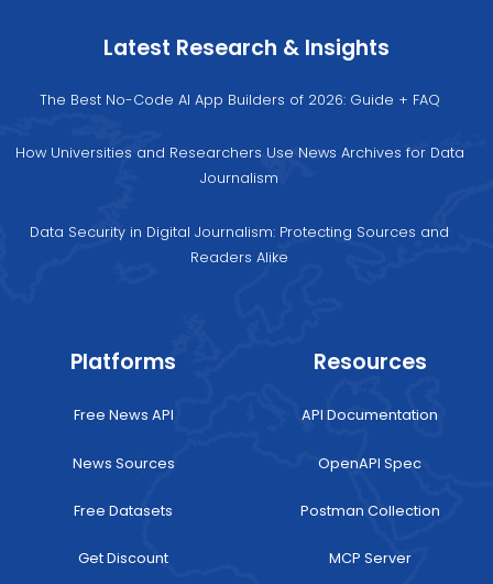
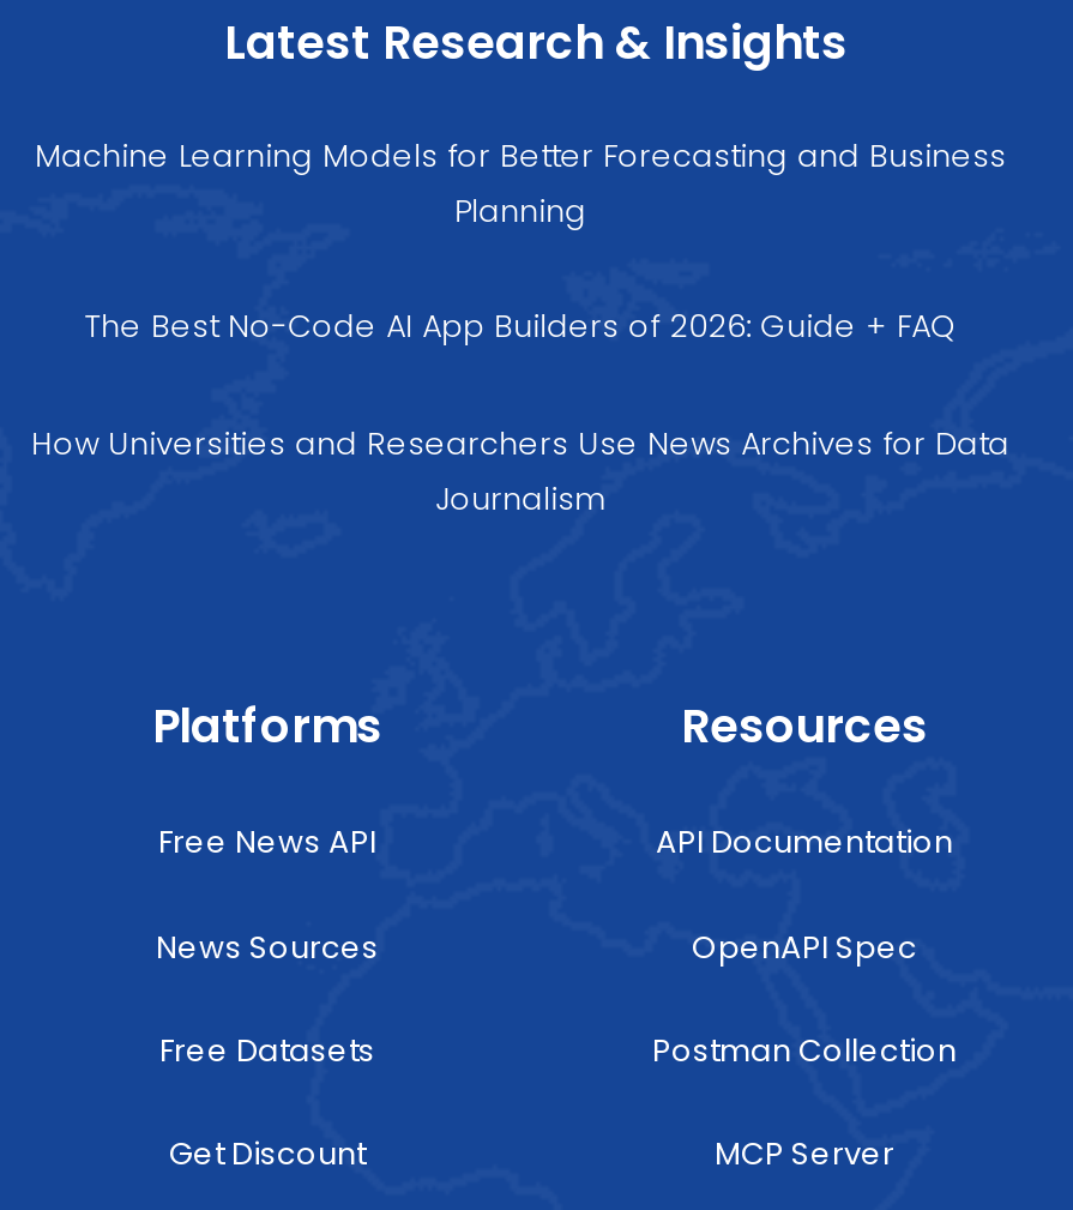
+ Machine Learning Models for Better Forecasting and Business
+ Planning

moved down: The Best No-Code AI App Builders of 2026: Guide + FAQ | How Universities and Researchers Use News Archives for Data | Journalism

- Data Security in Digital Journalism: Protecting Sources and
- Readers Alike
